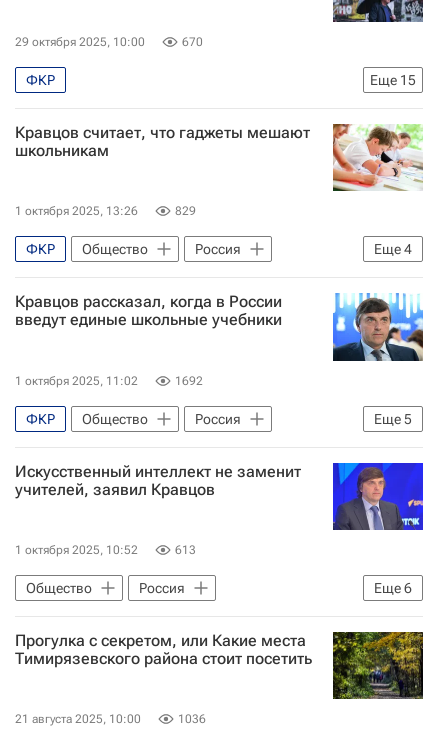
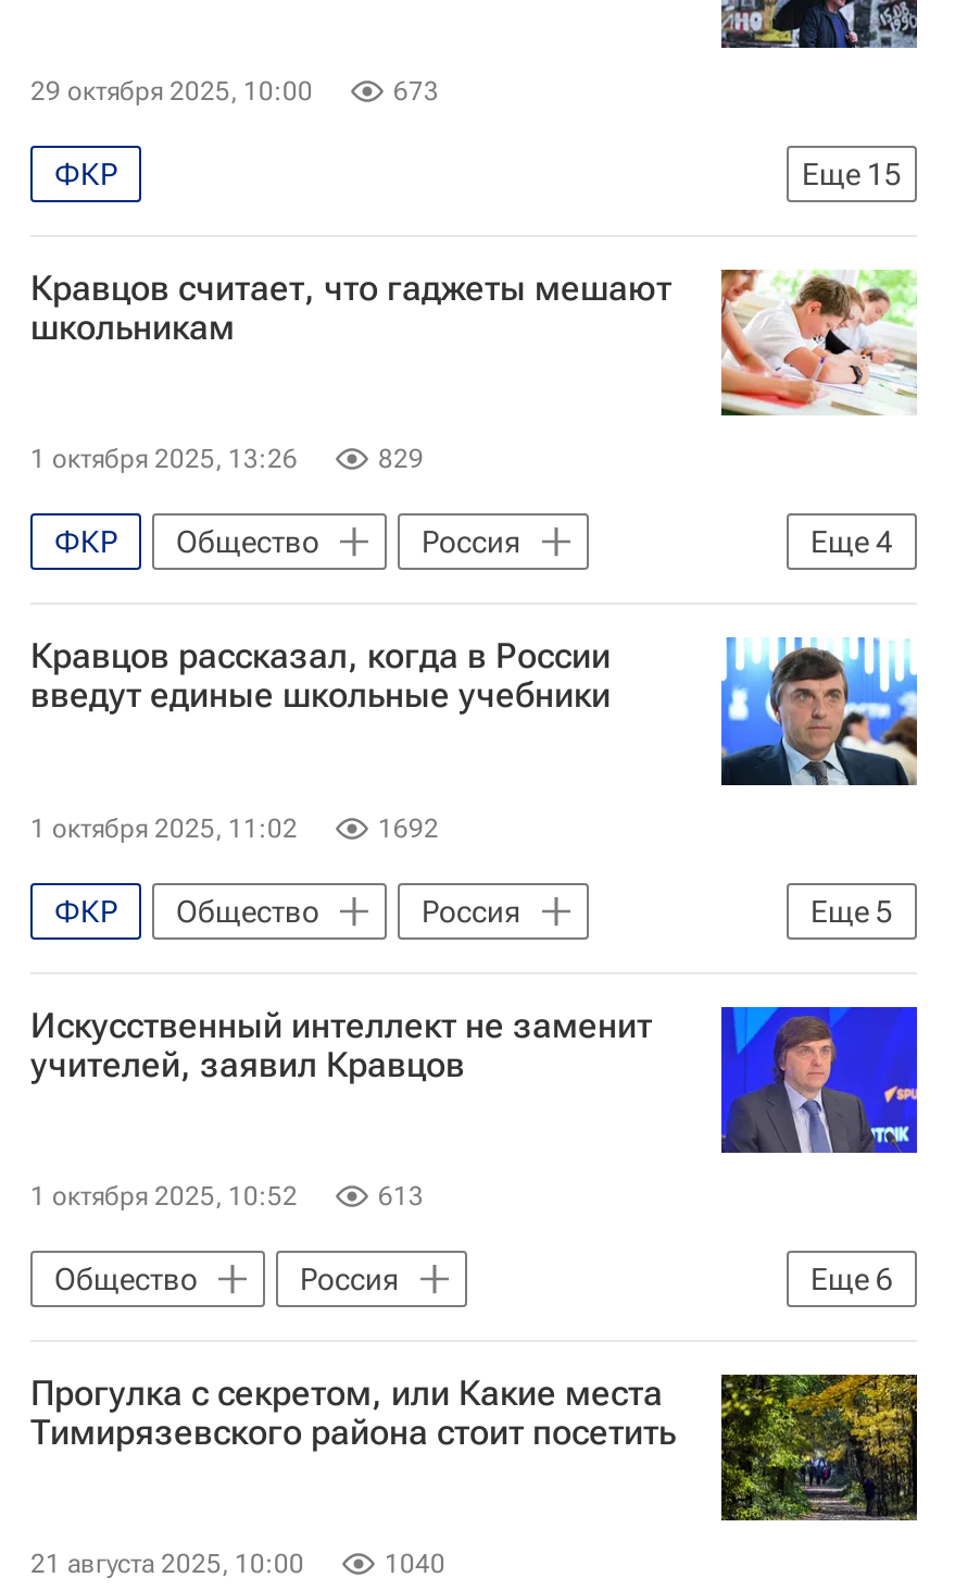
- 670
+ 673

- 1036
+ 1040
